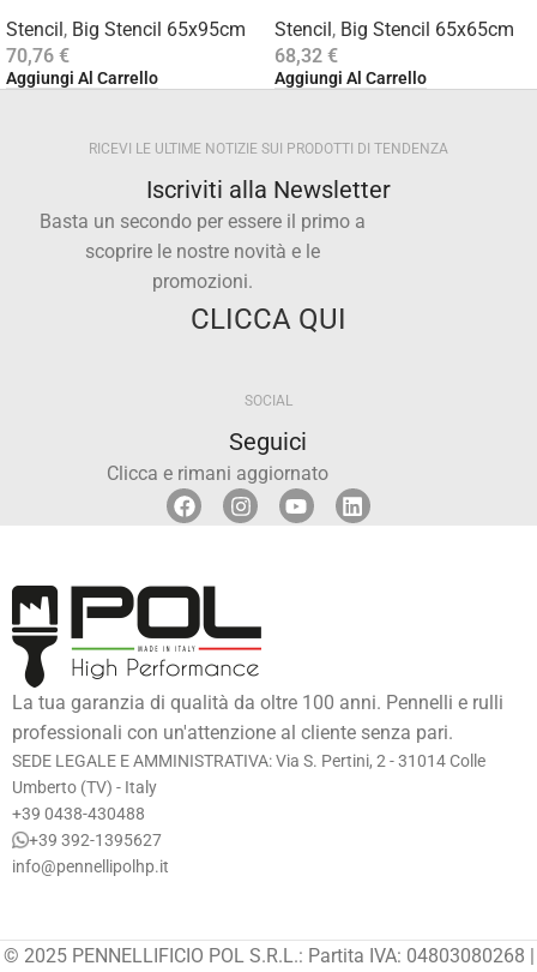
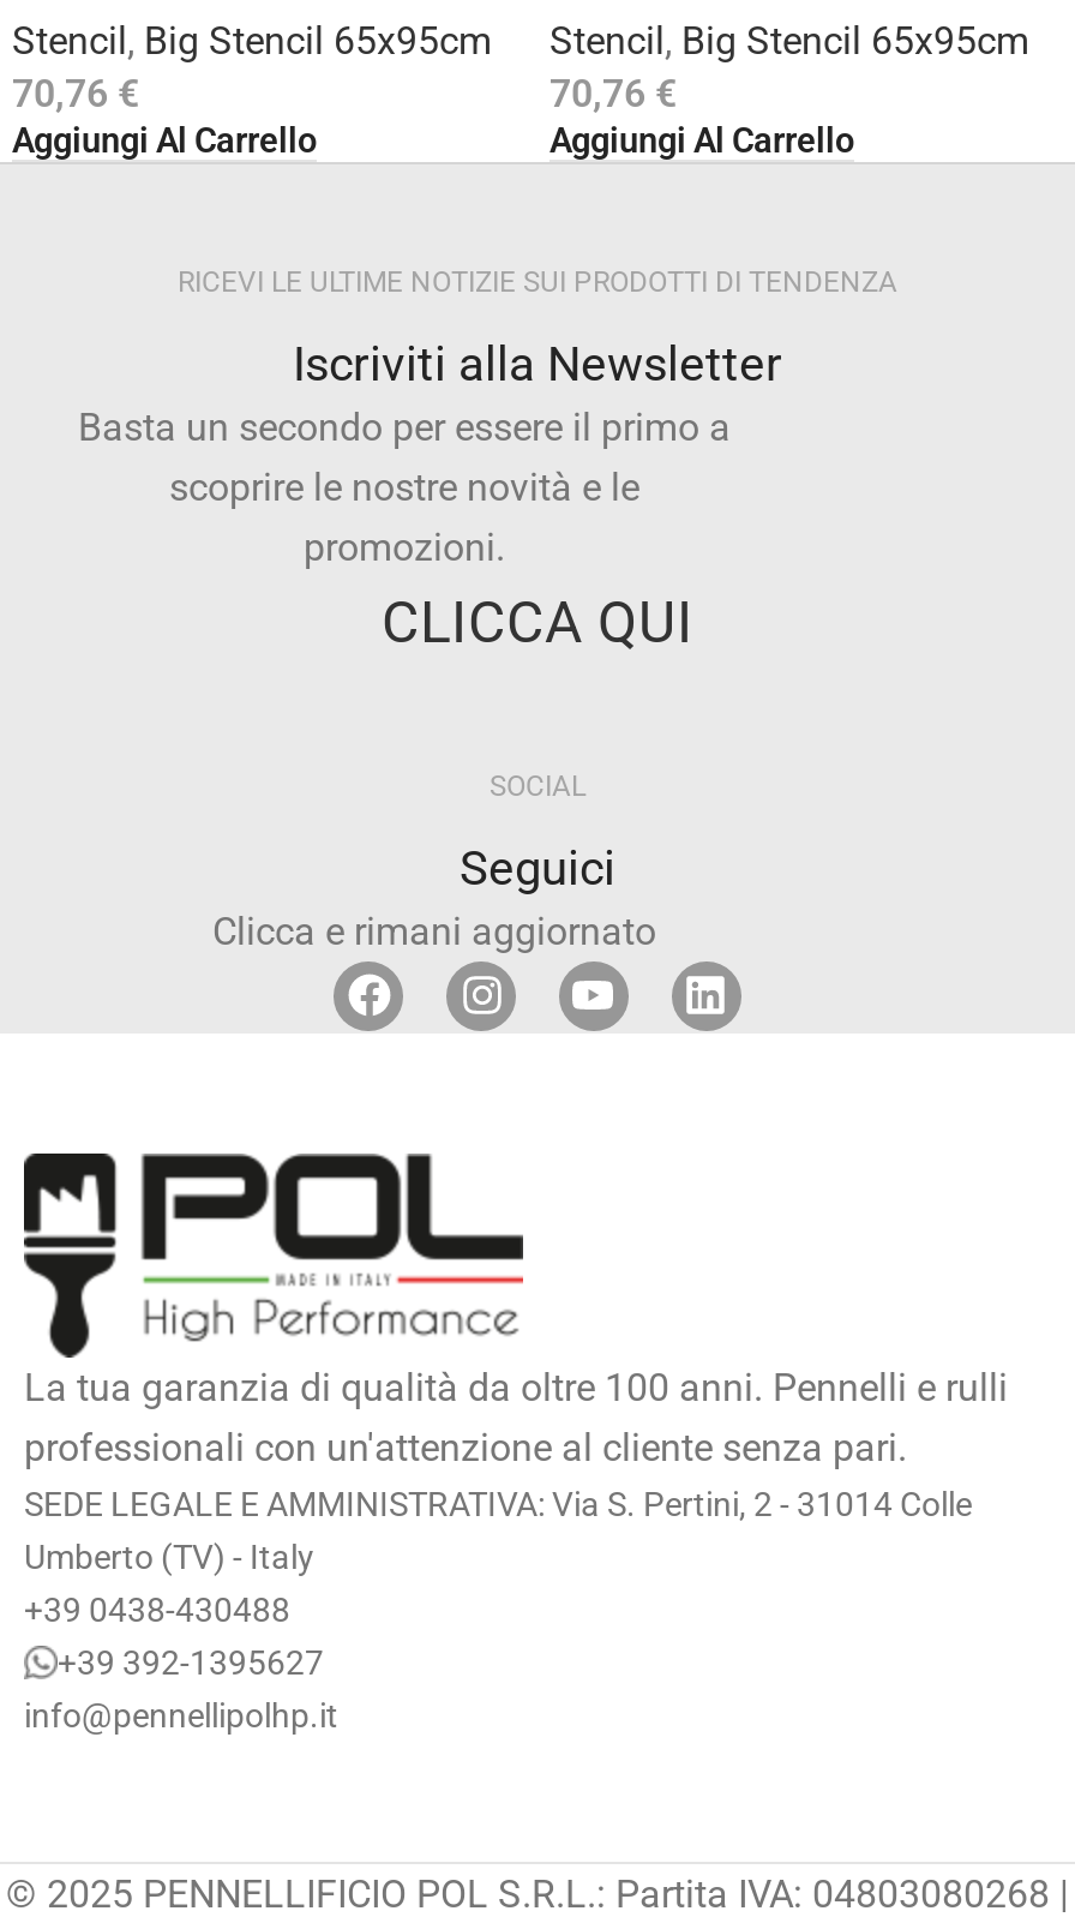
- Stencil, Big Stencil 65x65cm
+ Stencil, Big Stencil 65x95cm

- 68,32 €
+ 70,76 €
